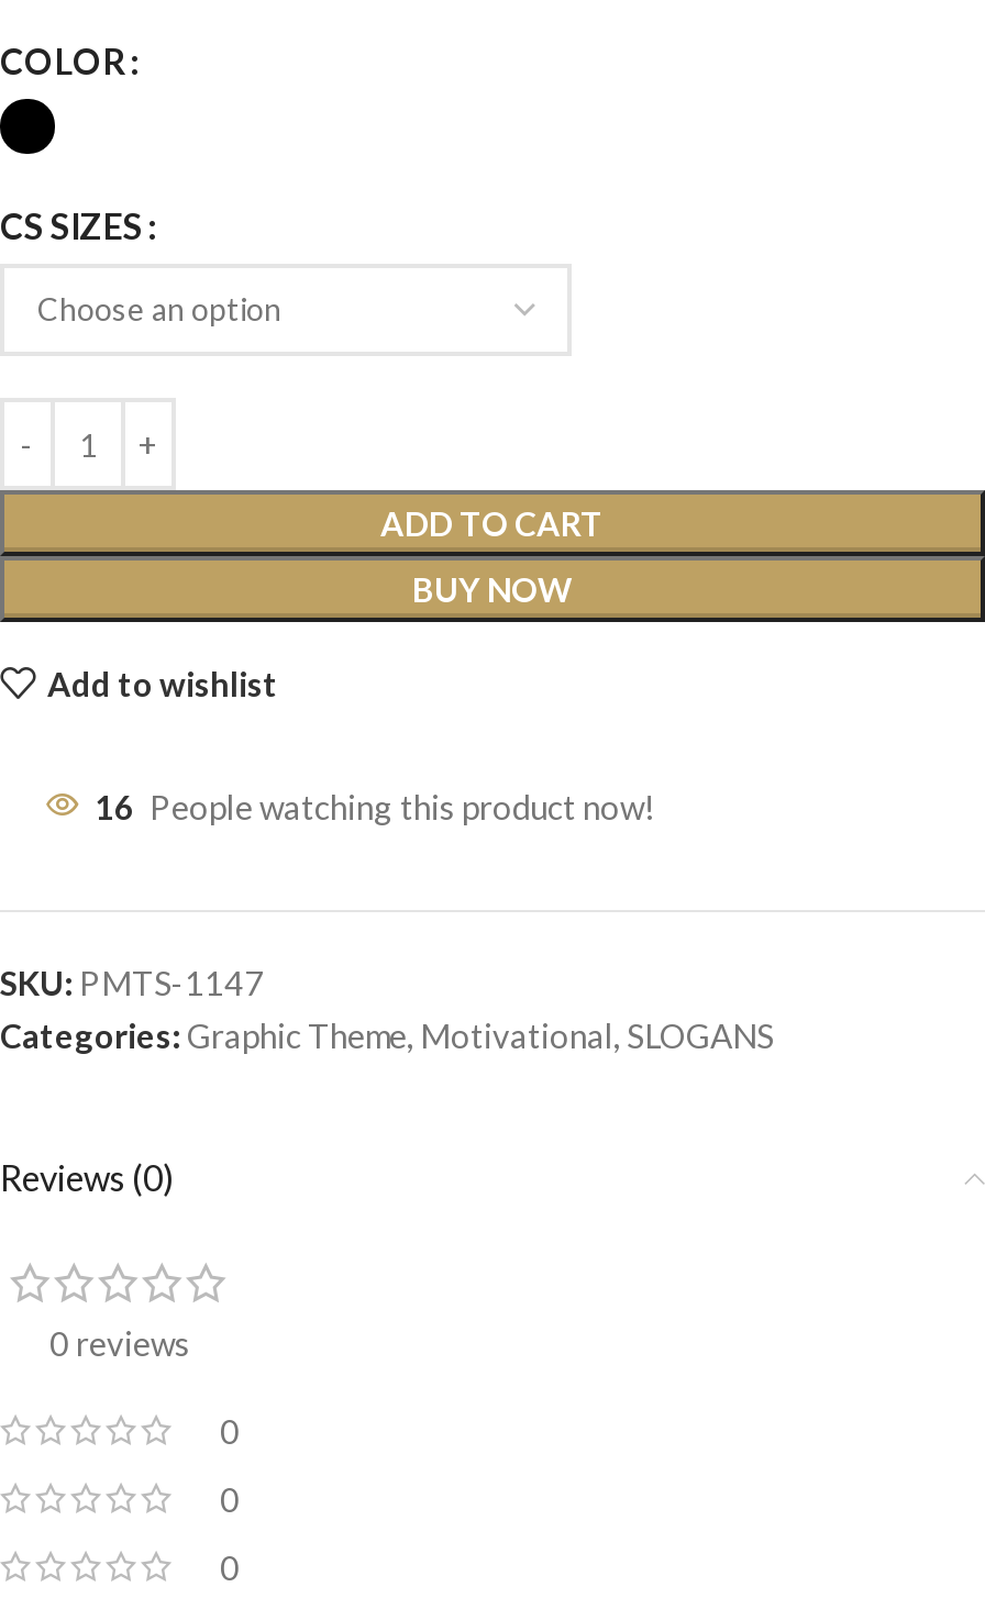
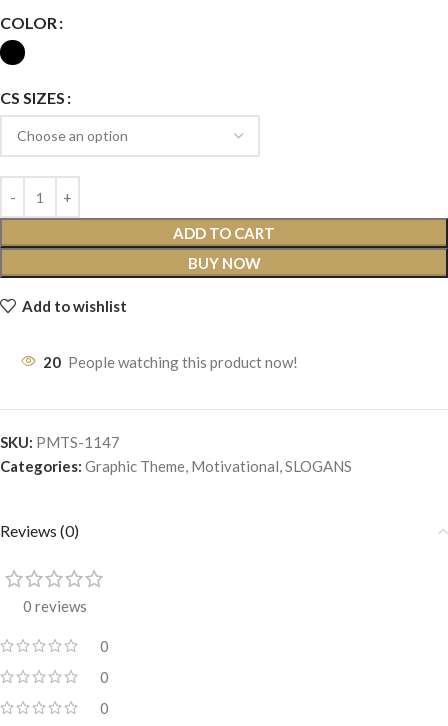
- 16 People watching this product now!
+ 20 People watching this product now!
